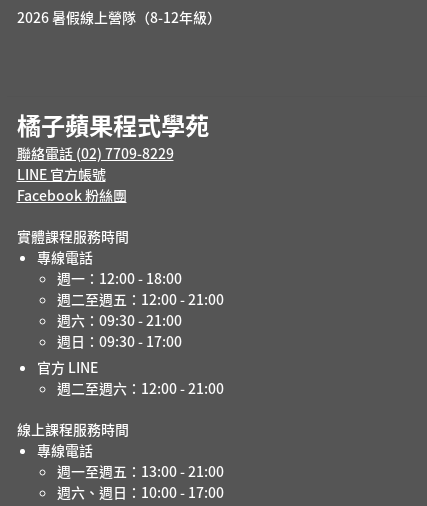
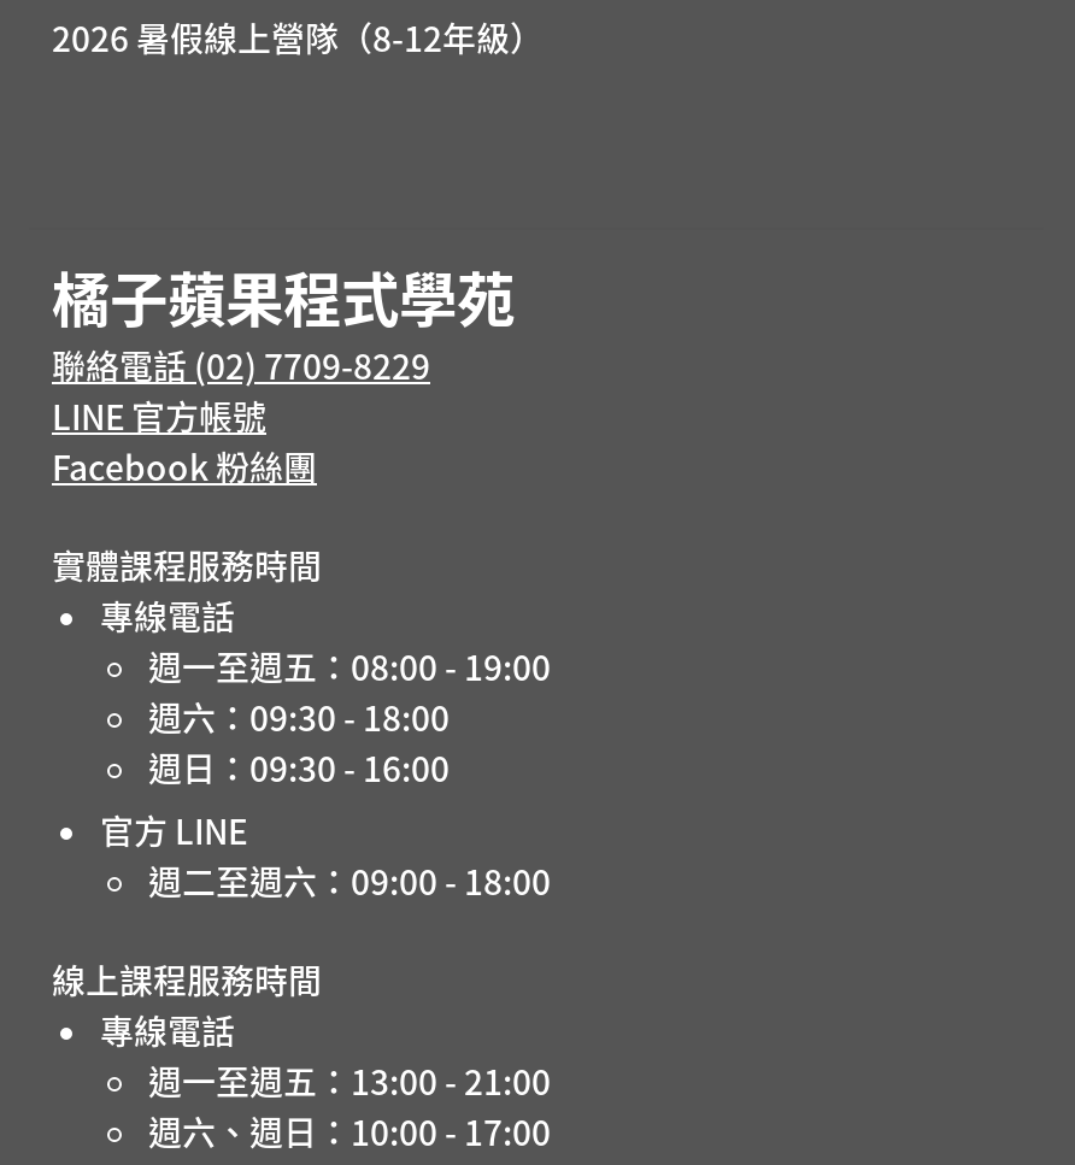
- 週一：12:00 - 18:00
- 週二至週五：12:00 - 21:00
- 週六：09:30 - 21:00
- 週日：09:30 - 17:00
+ 週一至週五：08:00 - 19:00
+ 週六：09:30 - 18:00
+ 週日：09:30 - 16:00

- 週二至週六：12:00 - 21:00
+ 週二至週六：09:00 - 18:00
